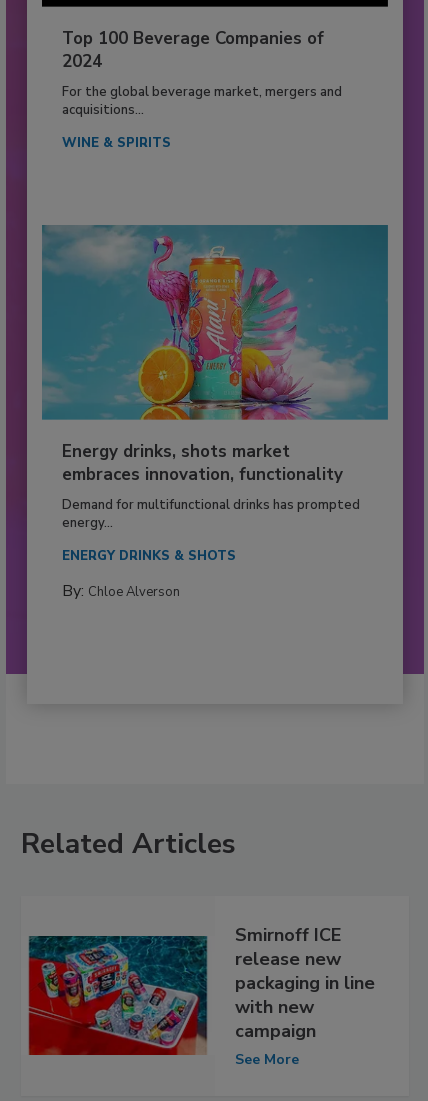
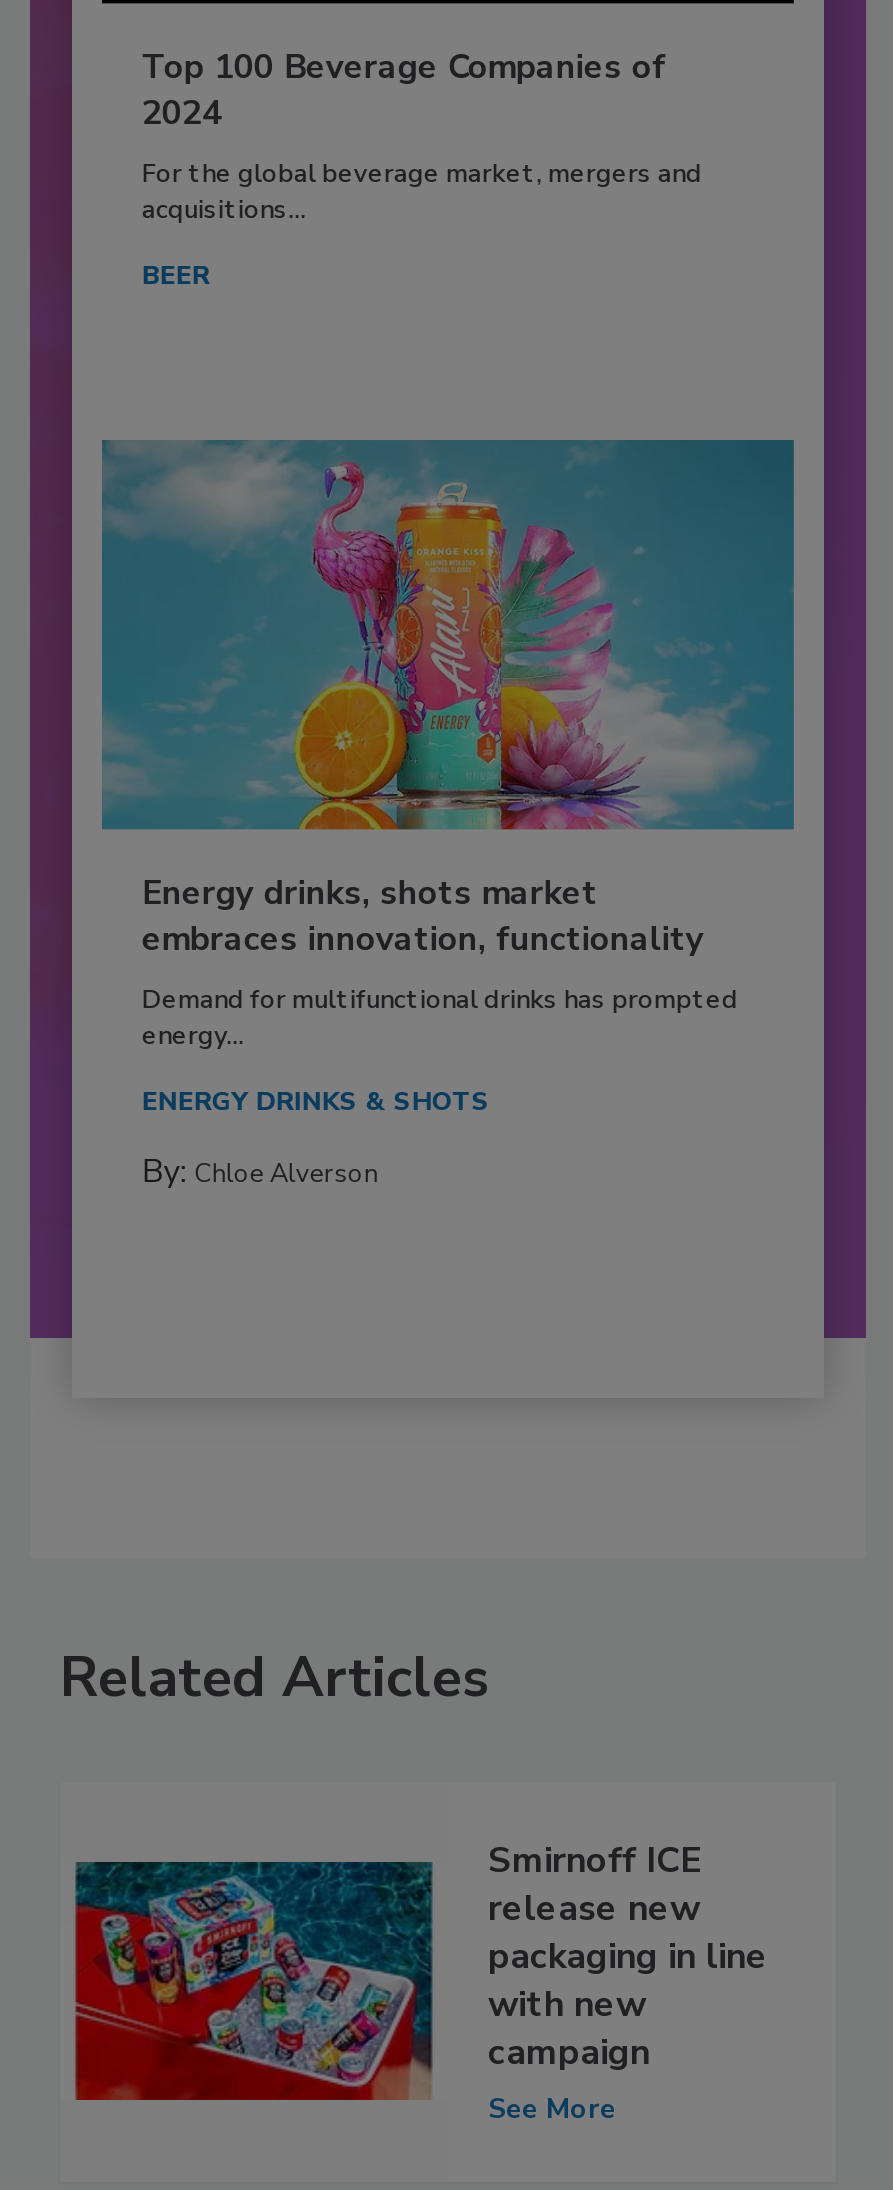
- WINE & SPIRITS
+ BEER
